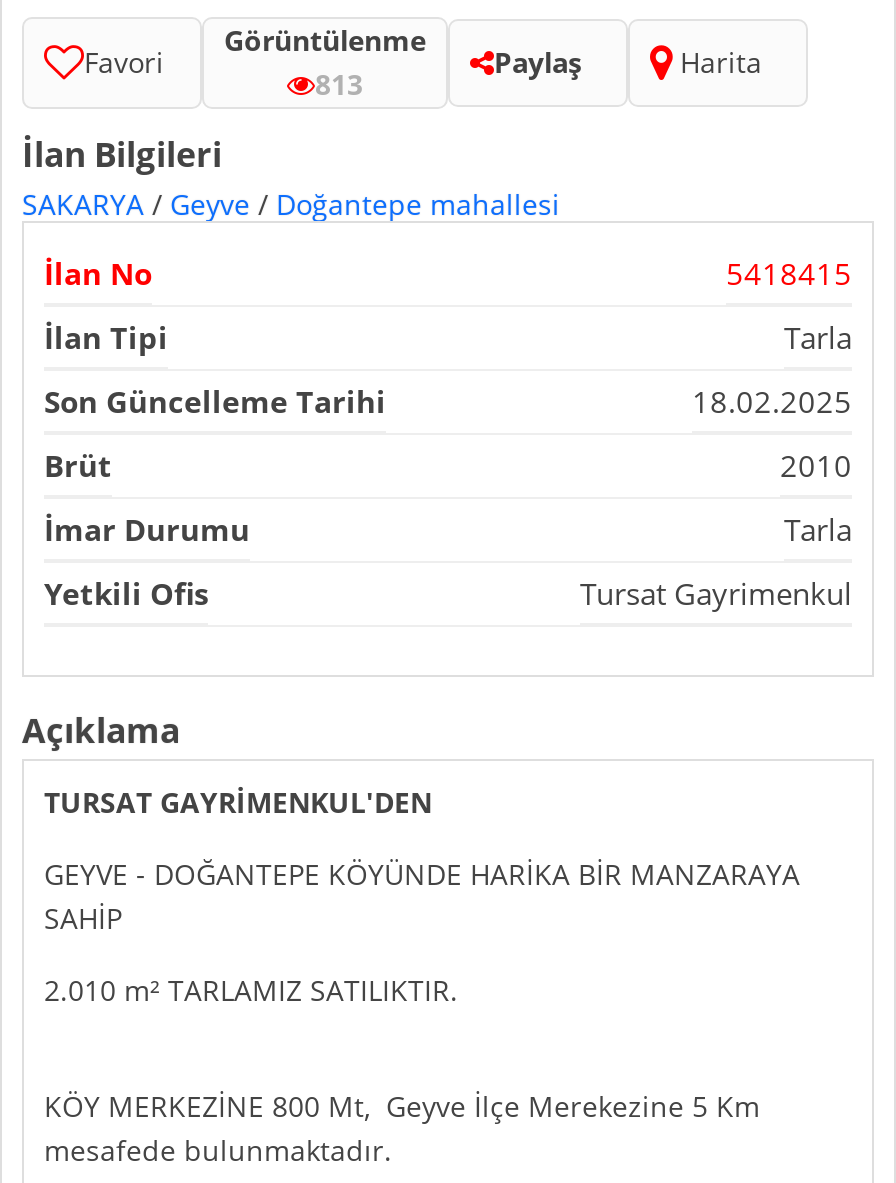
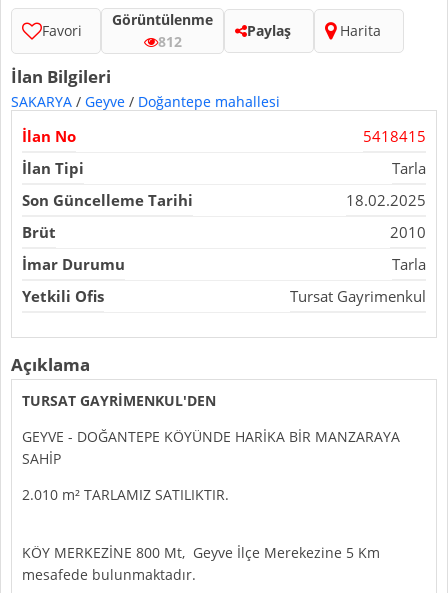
- 813
+ 812
